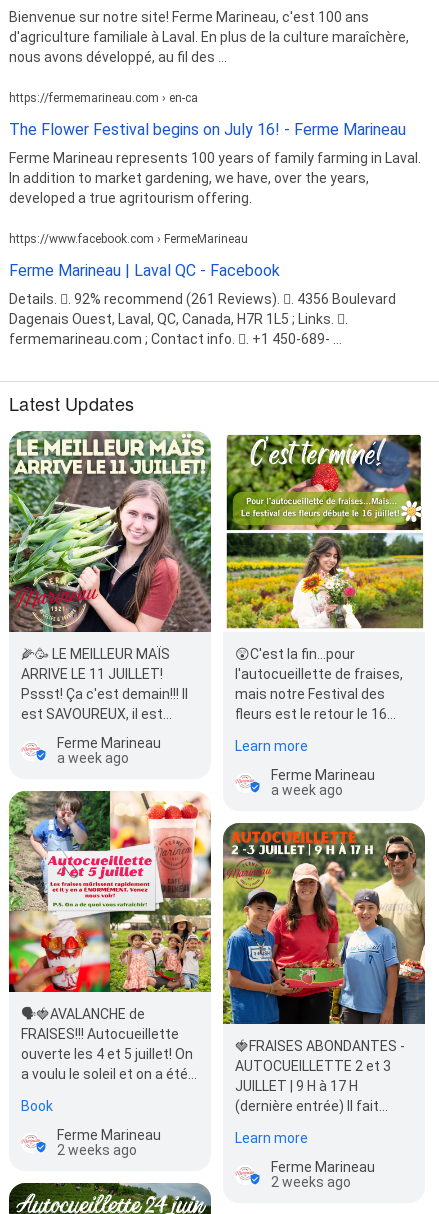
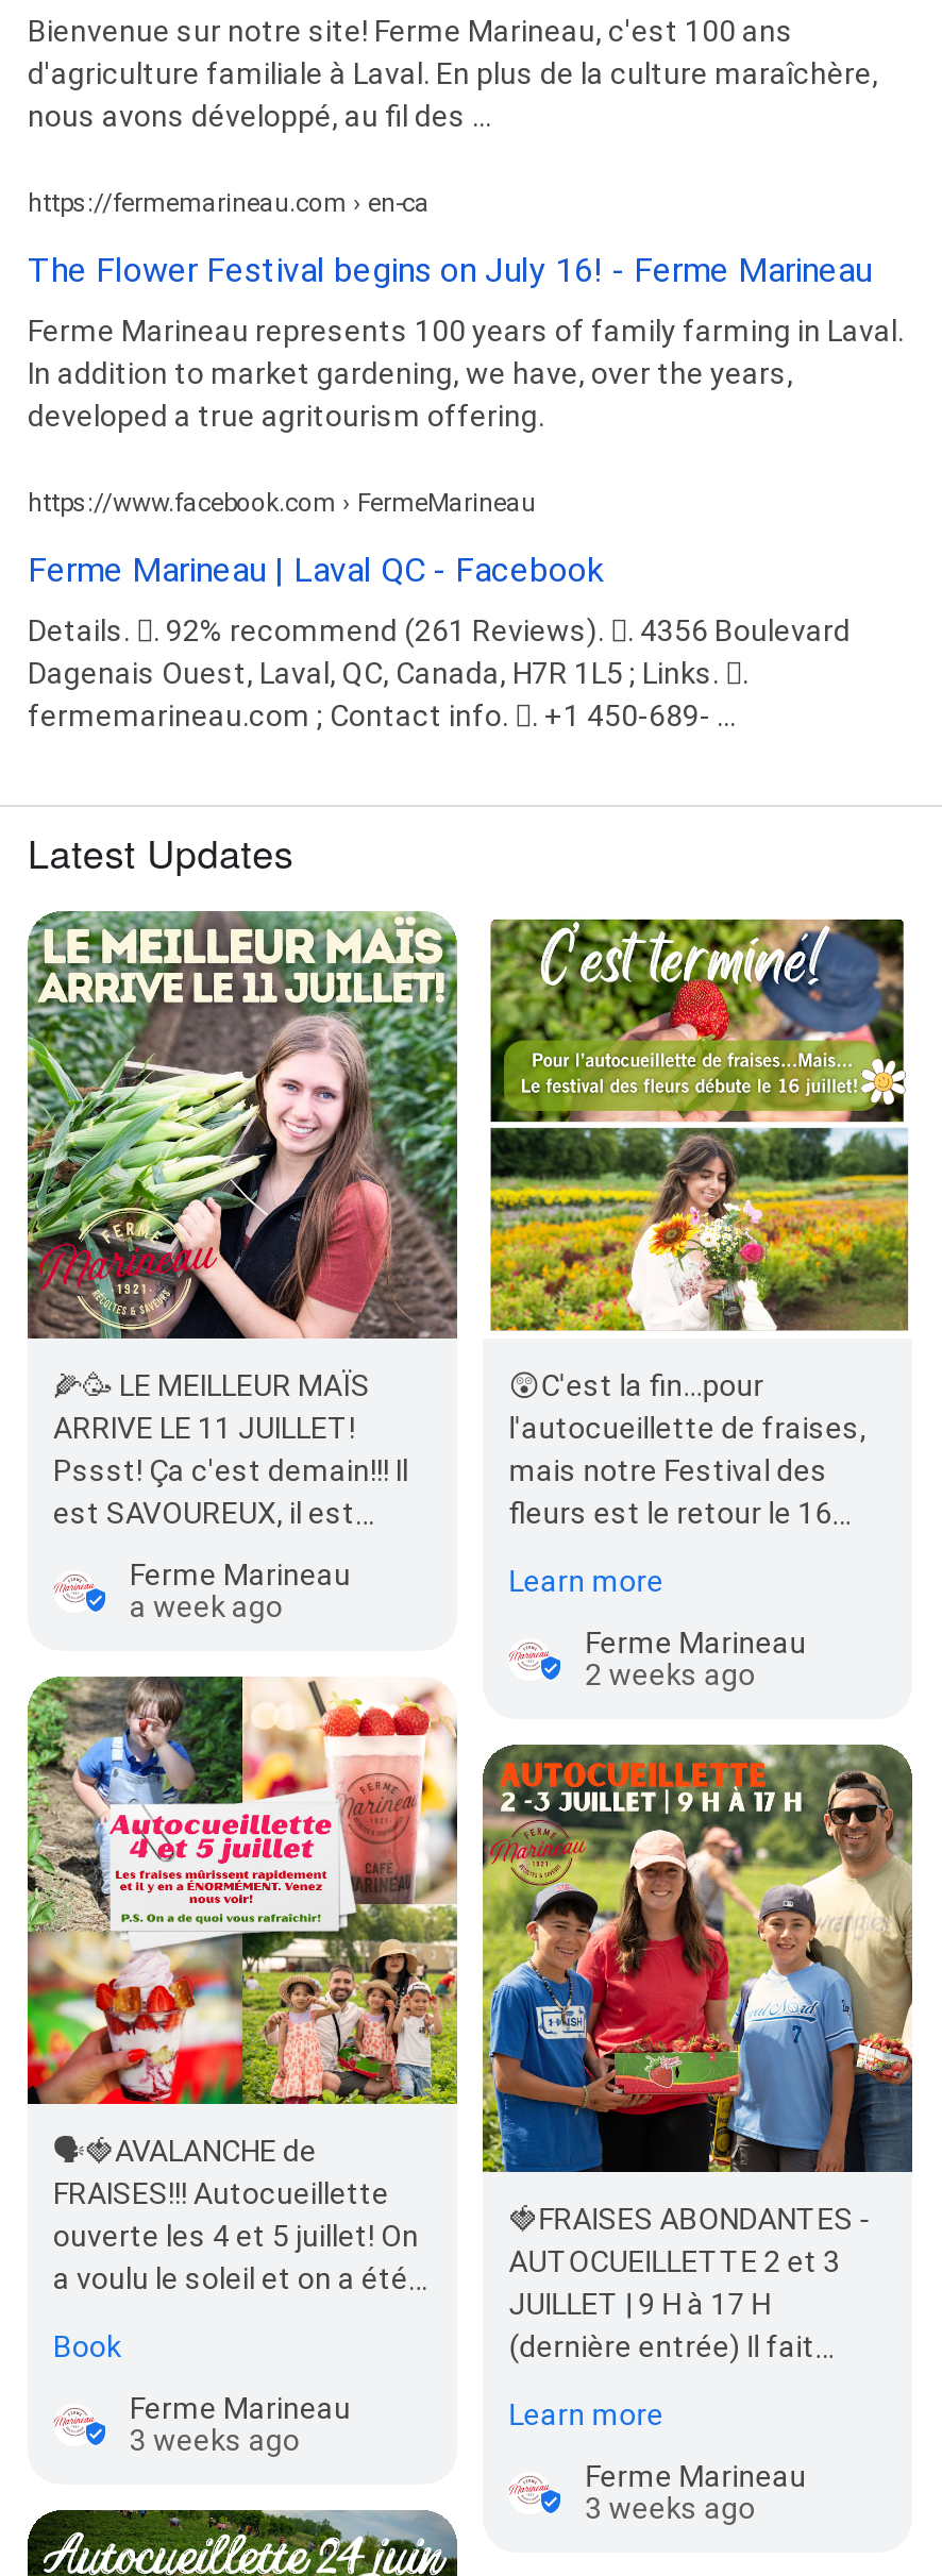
- a week ago
+ 2 weeks ago

- 2 weeks ago
+ 3 weeks ago

- 2 weeks ago
+ 3 weeks ago
